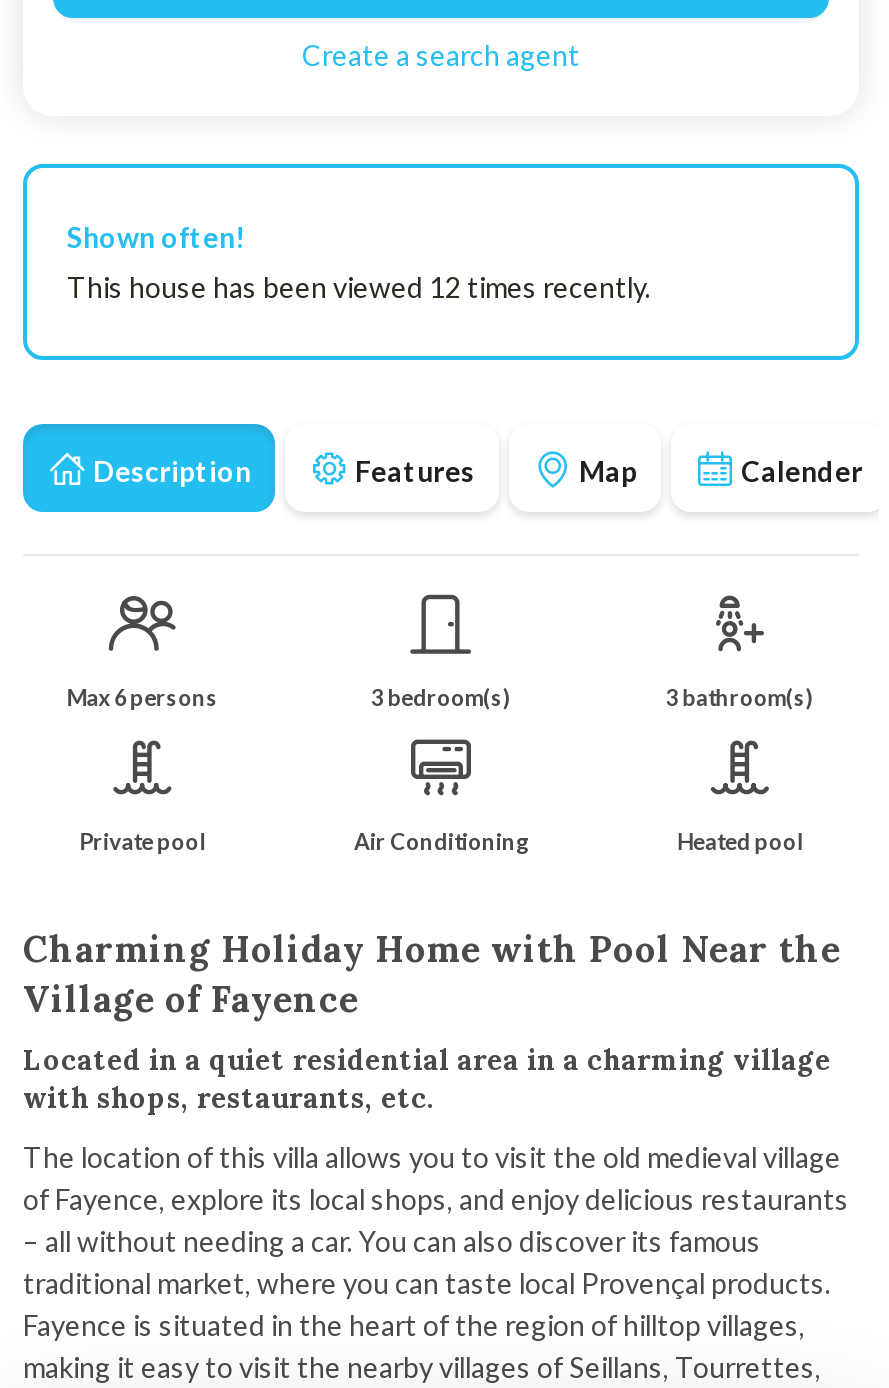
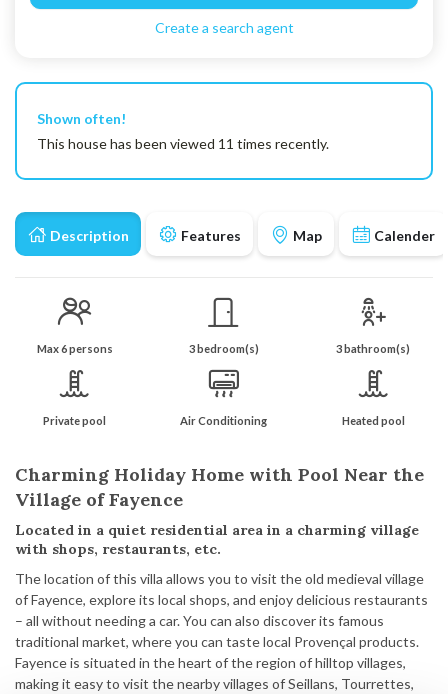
- This house has been viewed 12 times recently.
+ This house has been viewed 11 times recently.
